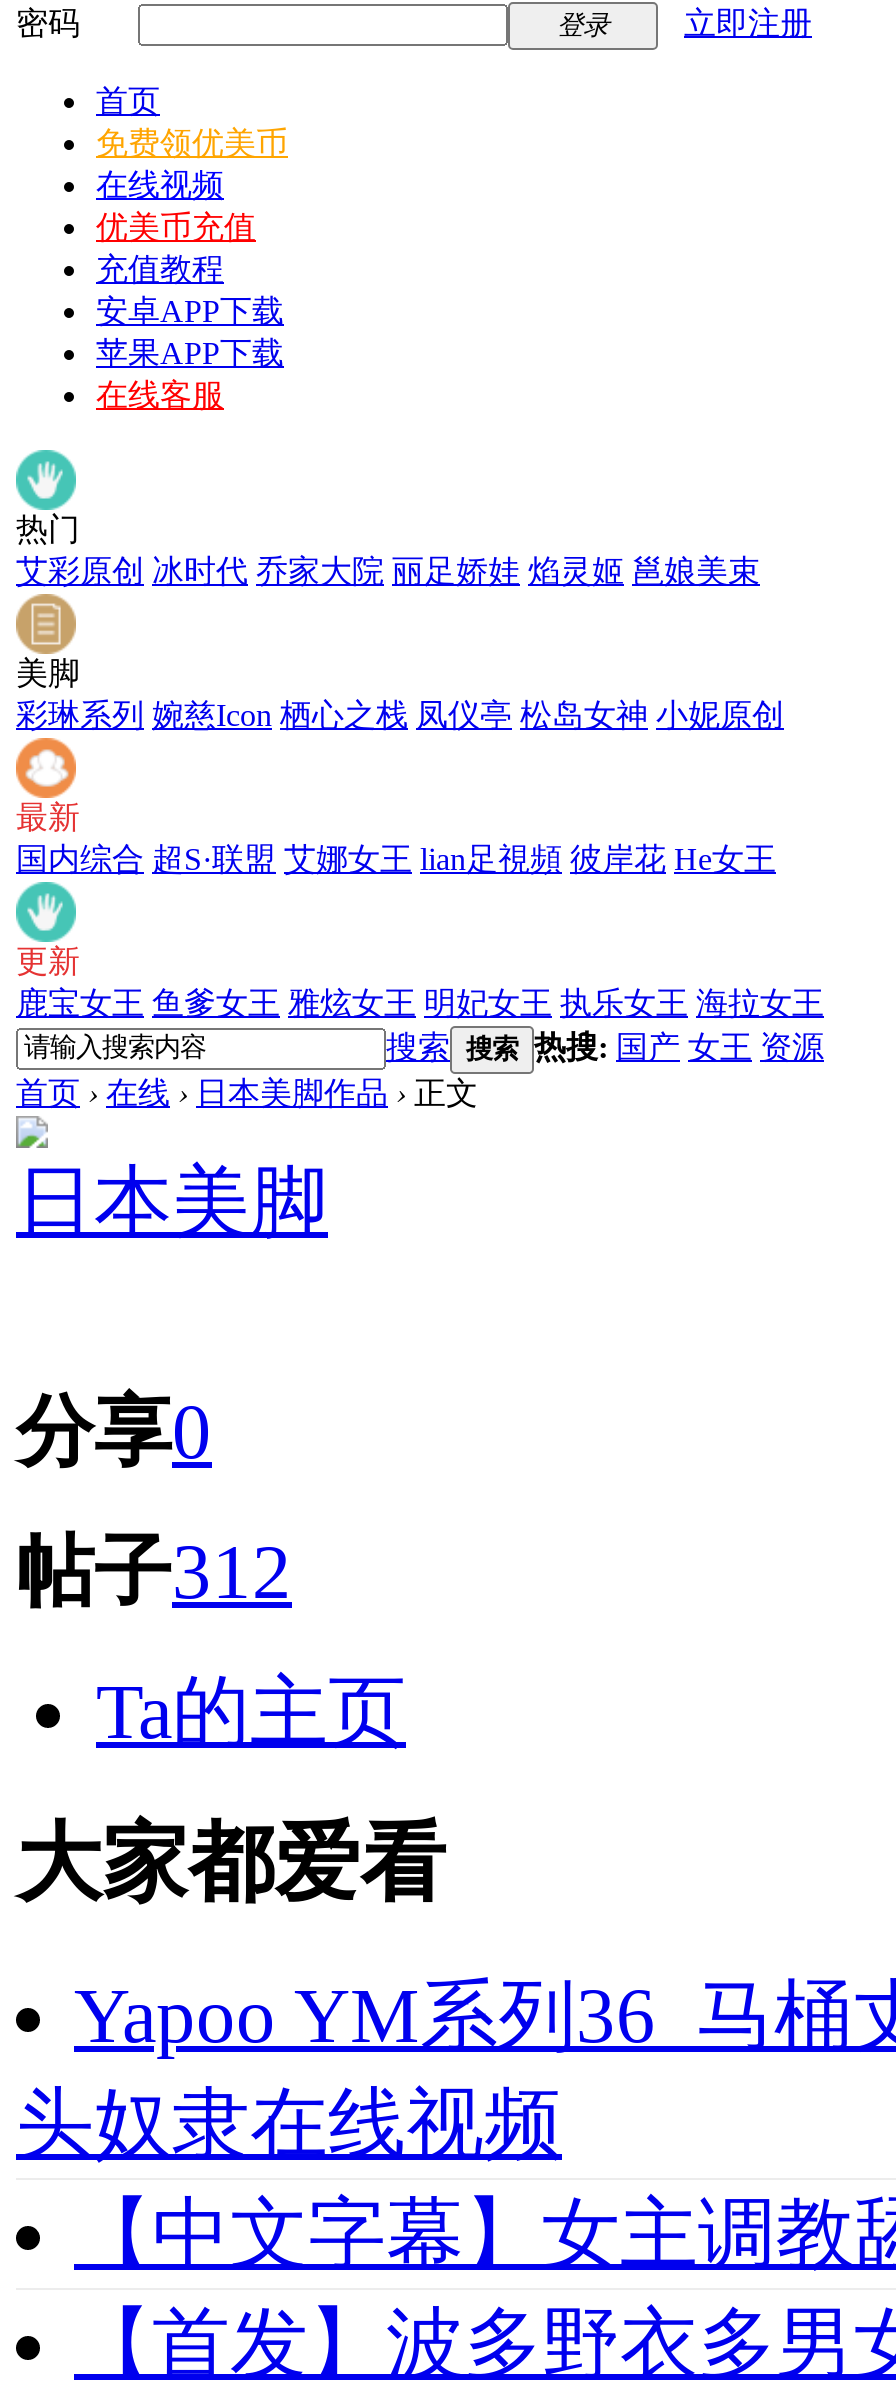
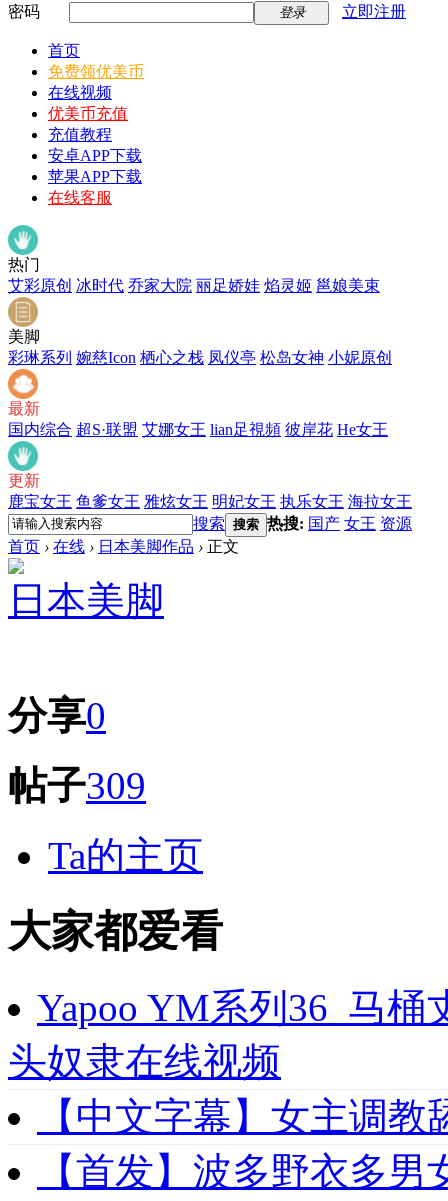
- 帖子312
+ 帖子309
